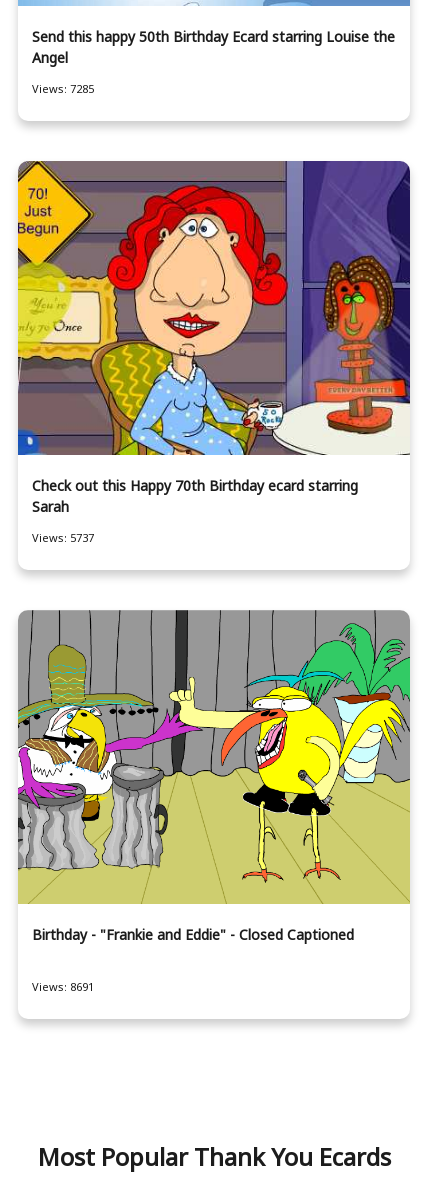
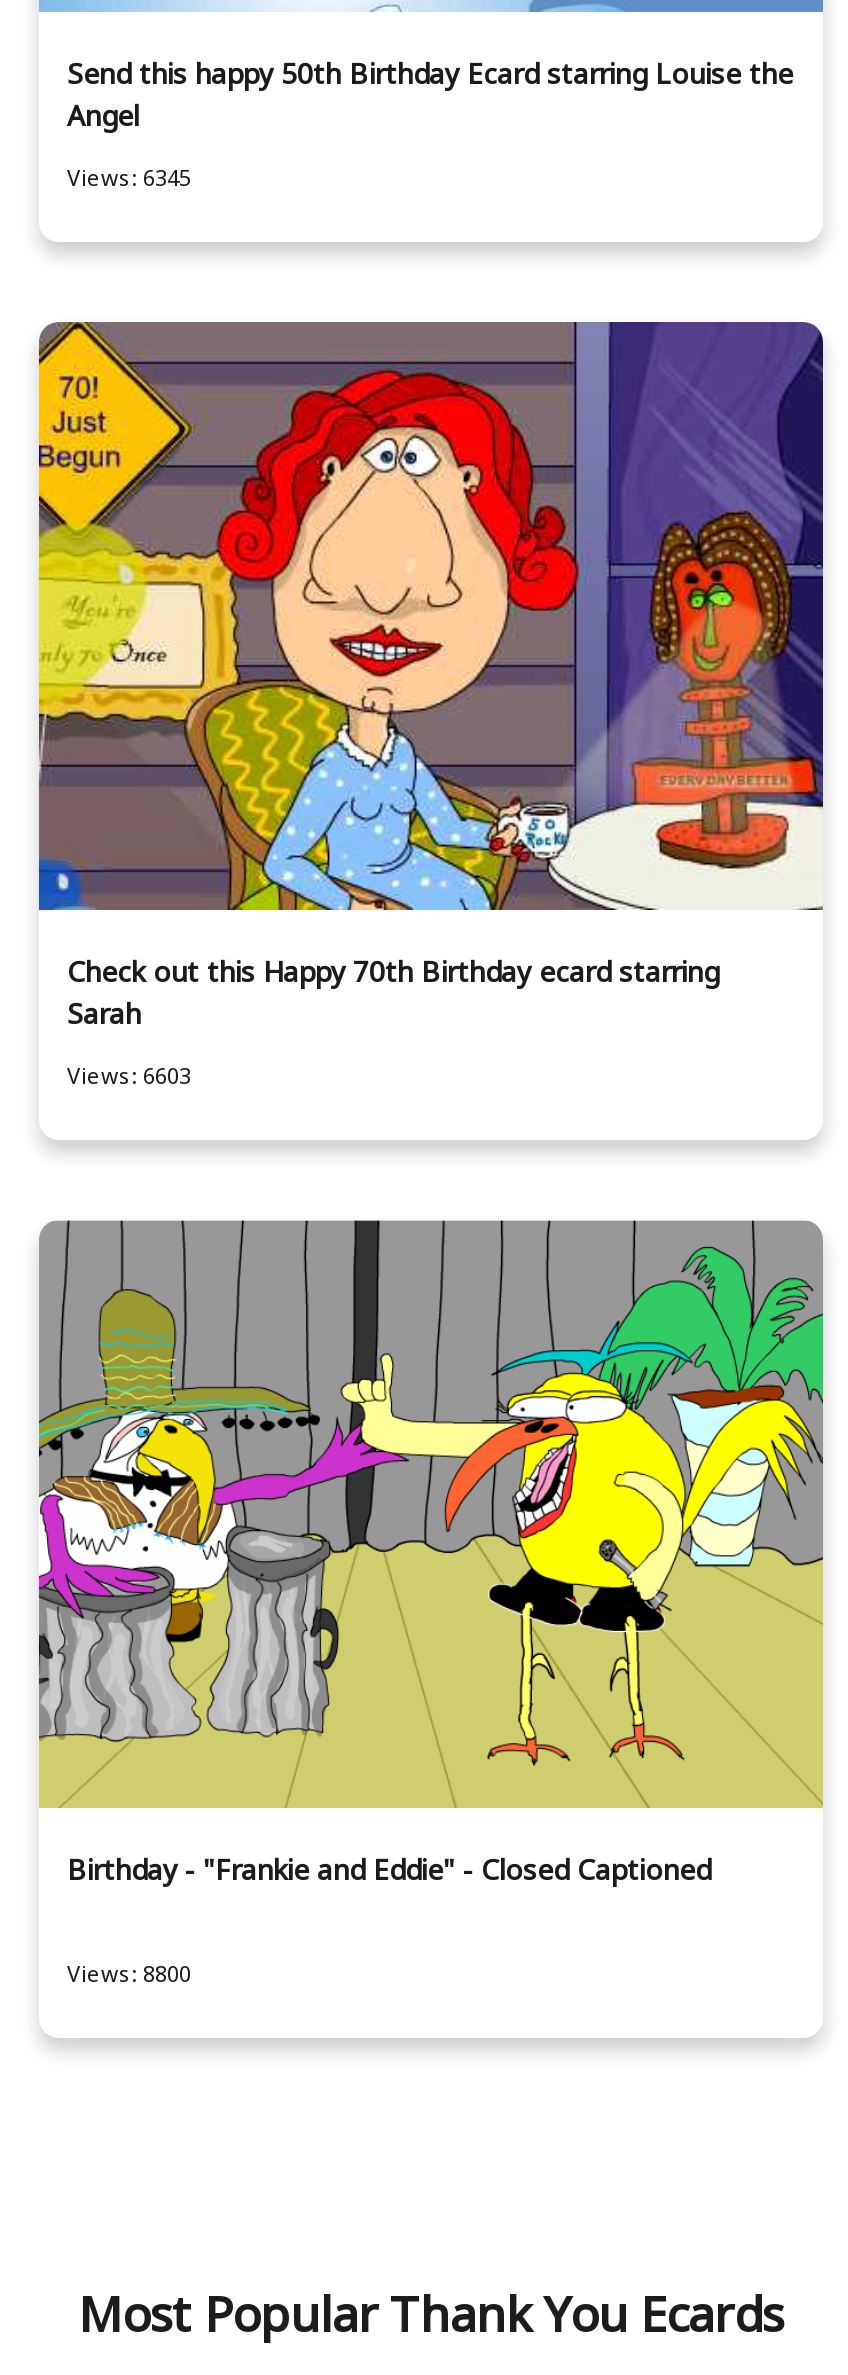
- Views: 7285
+ Views: 6345

- Views: 5737
+ Views: 6603

- Views: 8691
+ Views: 8800
